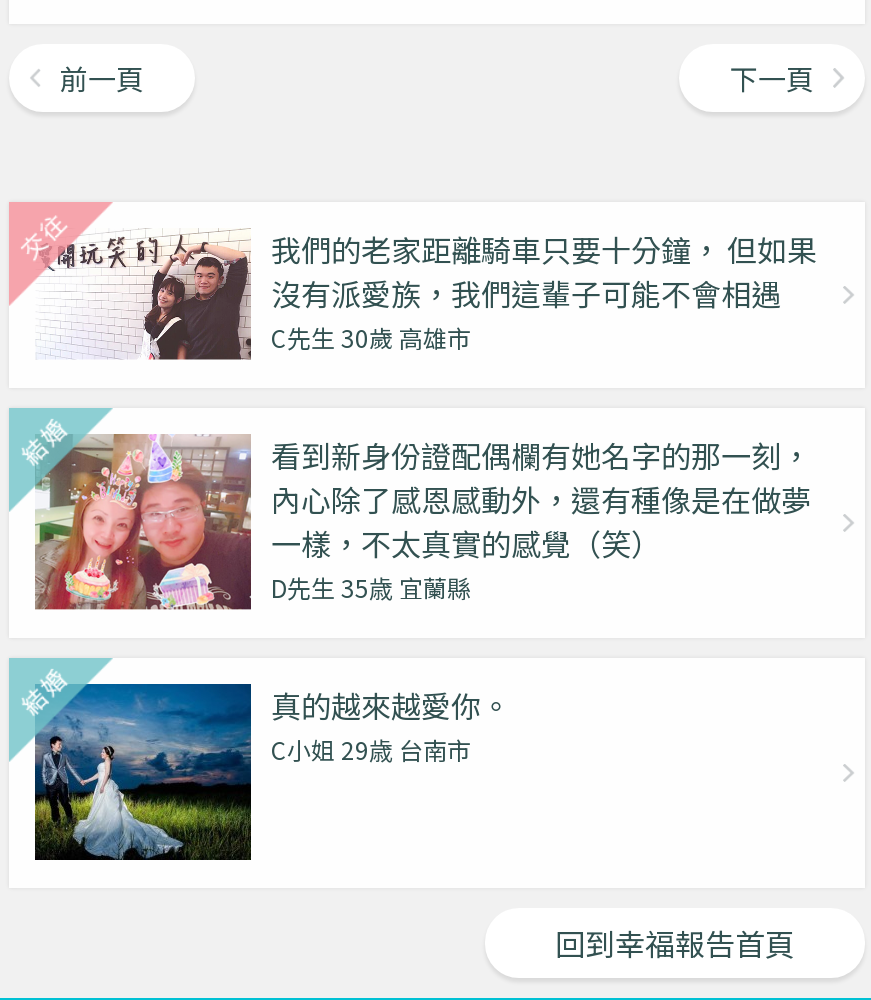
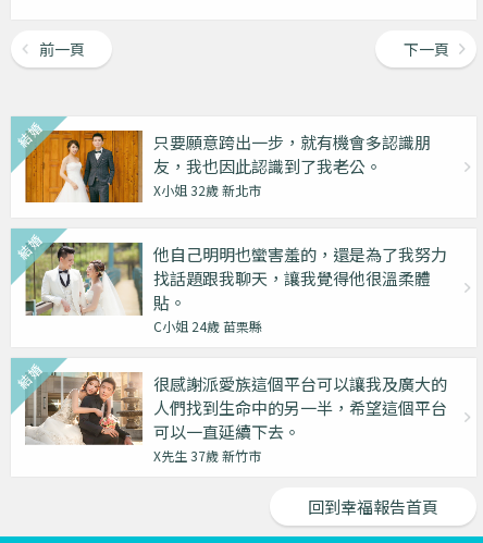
- [image]
- 我們的老家距離騎車只要十分鐘， 但如果
- 沒有派愛族，我們這輩子可能不會相遇
- C先生 30歲 高雄市
+ [image]
+ 只要願意跨出一步，就有機會多認識朋
+ 友，我也因此認識到了我老公。
+ X小姐 32歲 新北市

- [image]
- 看到新身份證配偶欄有她名字的那一刻，
- 內心除了感恩感動外，還有種像是在做夢
- 一樣，不太真實的感覺（笑）
- D先生 35歳 宜蘭縣
+ [image]
+ 他自己明明也蠻害羞的，還是為了我努力
+ 找話題跟我聊天，讓我覺得他很溫柔體
+ 貼。
+ C小姐 24歲 苗栗縣

- [image]
- 真的越來越愛你。
- C小姐 29歳 台南市
+ [image]
+ 很感謝派愛族這個平台可以讓我及廣大的
+ 人們找到生命中的另一半，希望這個平台
+ 可以一直延續下去。
+ X先生 37歲 新竹市
